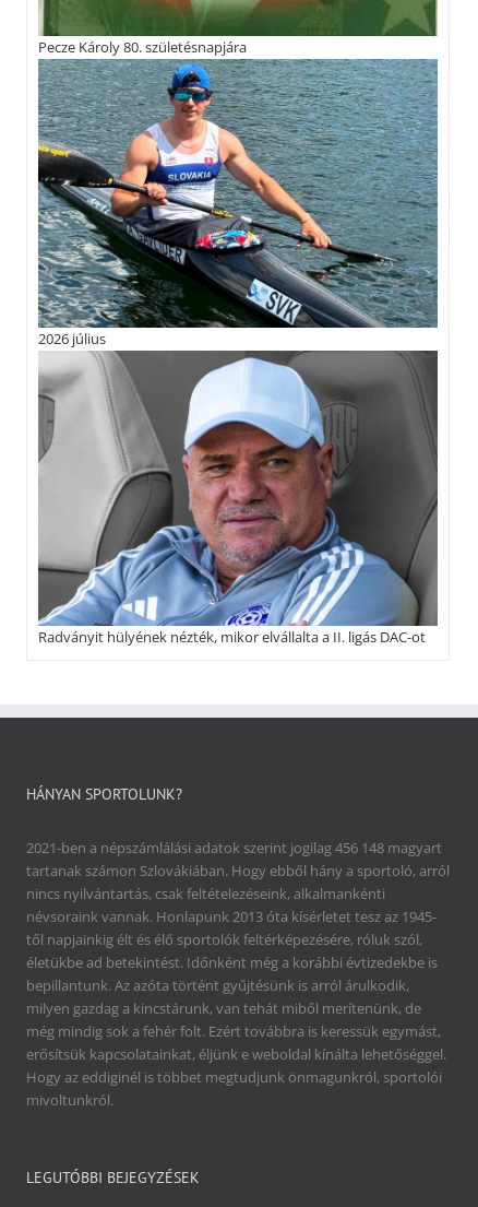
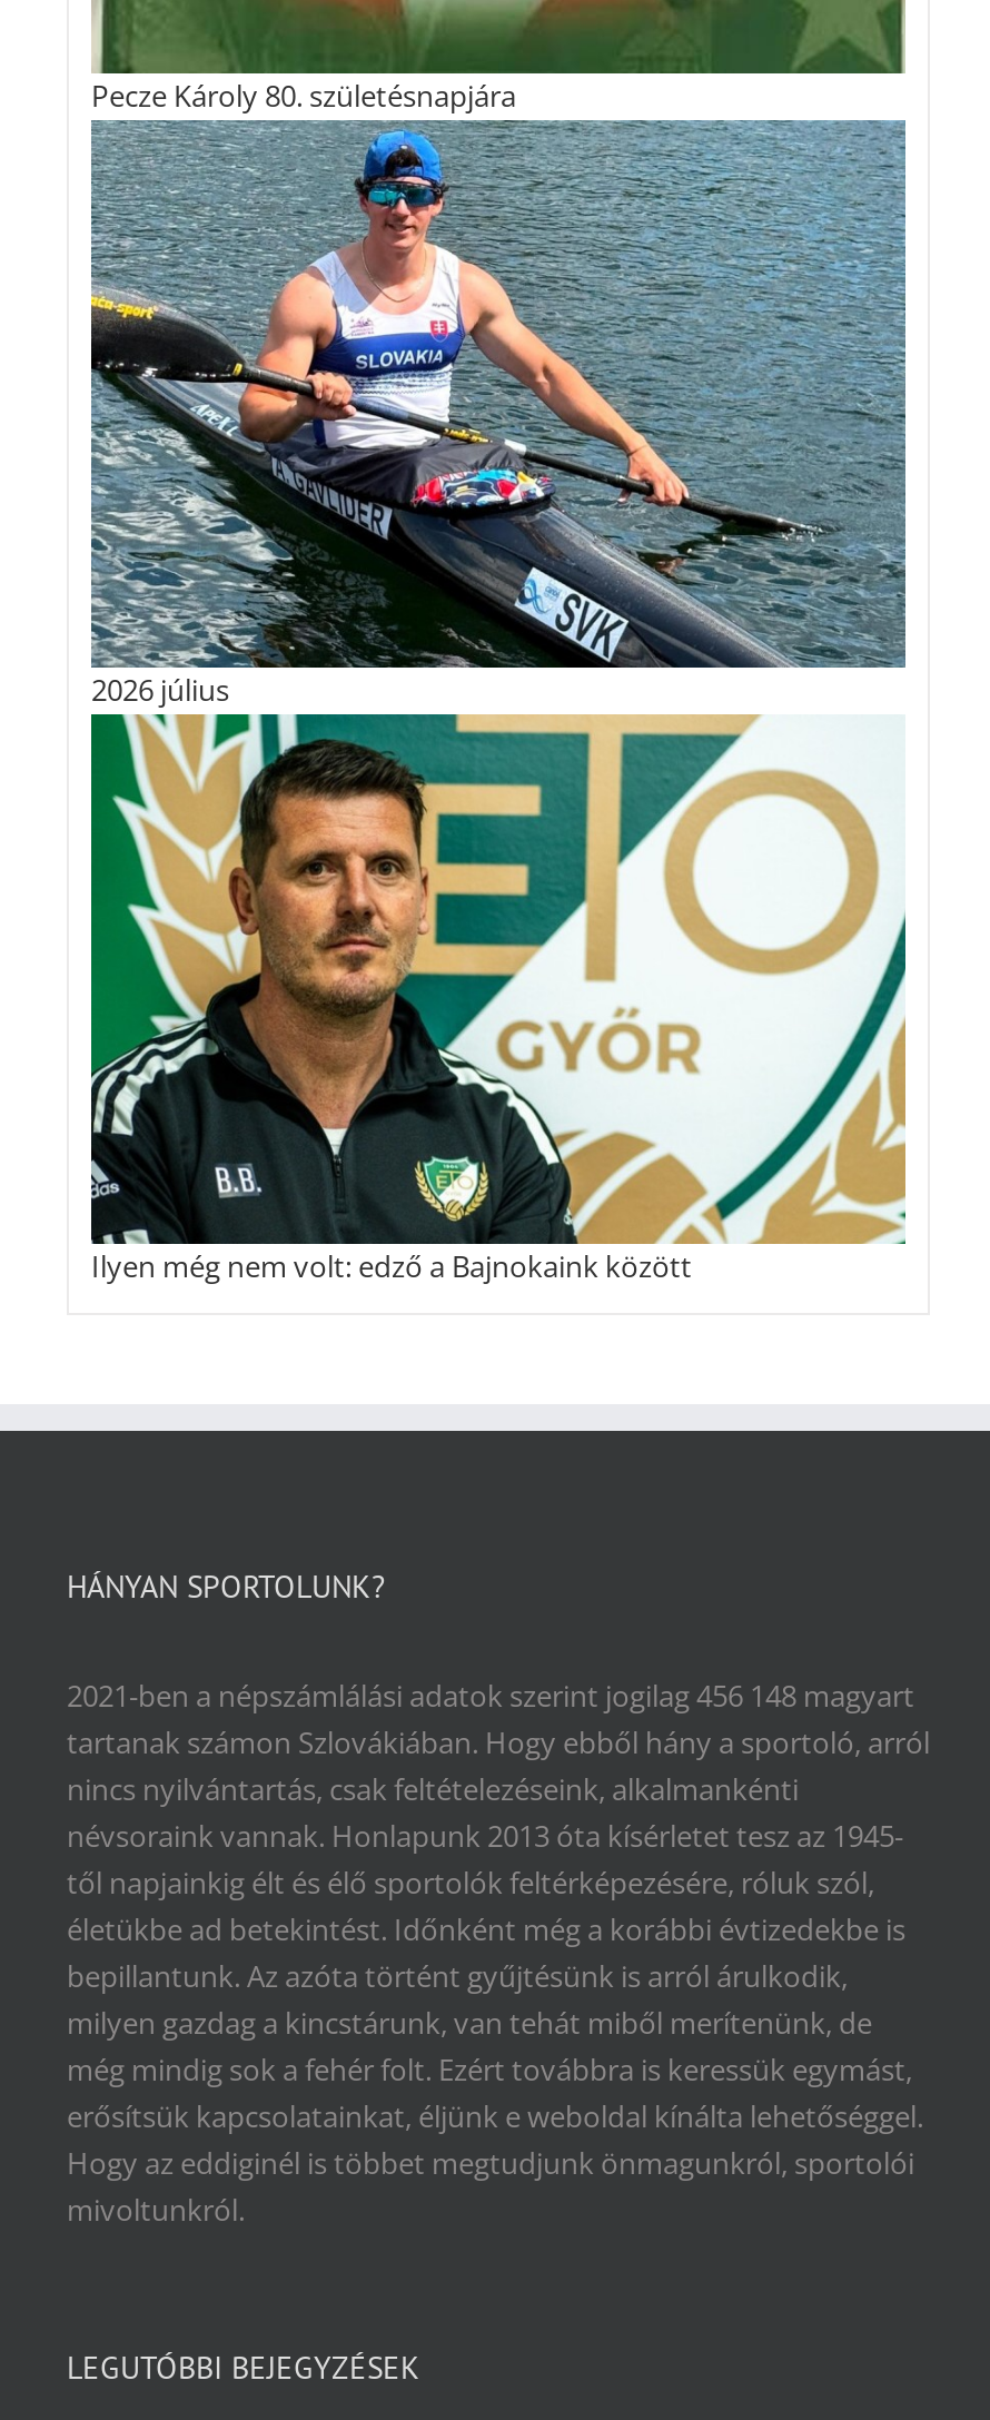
- [image]
- Radványit hülyének nézték, mikor elvállalta a II. ligás DAC-ot
+ [image]
+ Ilyen még nem volt: edző a Bajnokaink között
